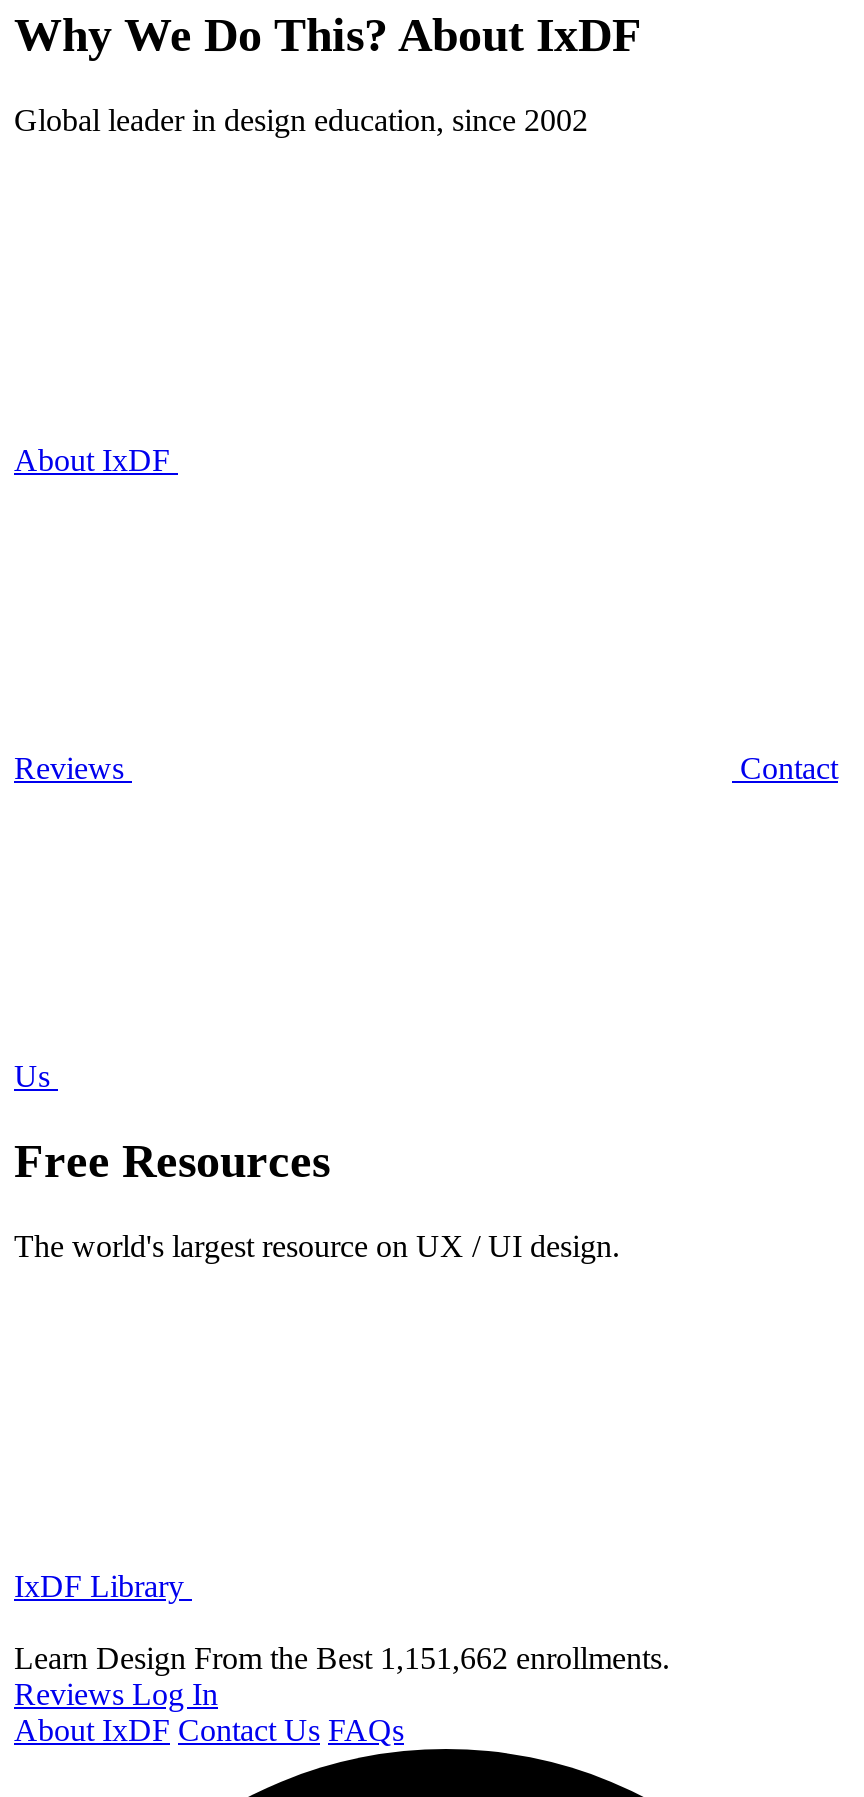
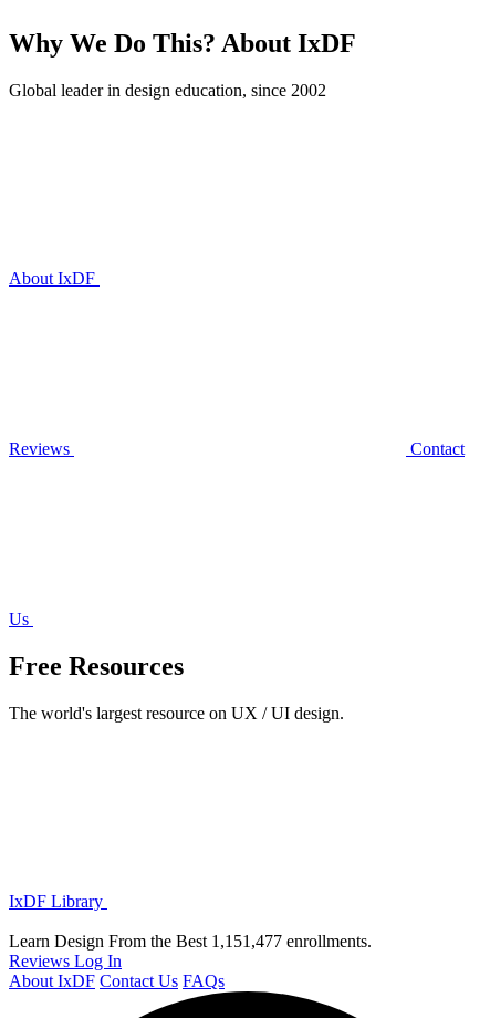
- Learn Design From the Best 1,151,662 enrollments.
+ Learn Design From the Best 1,151,477 enrollments.
